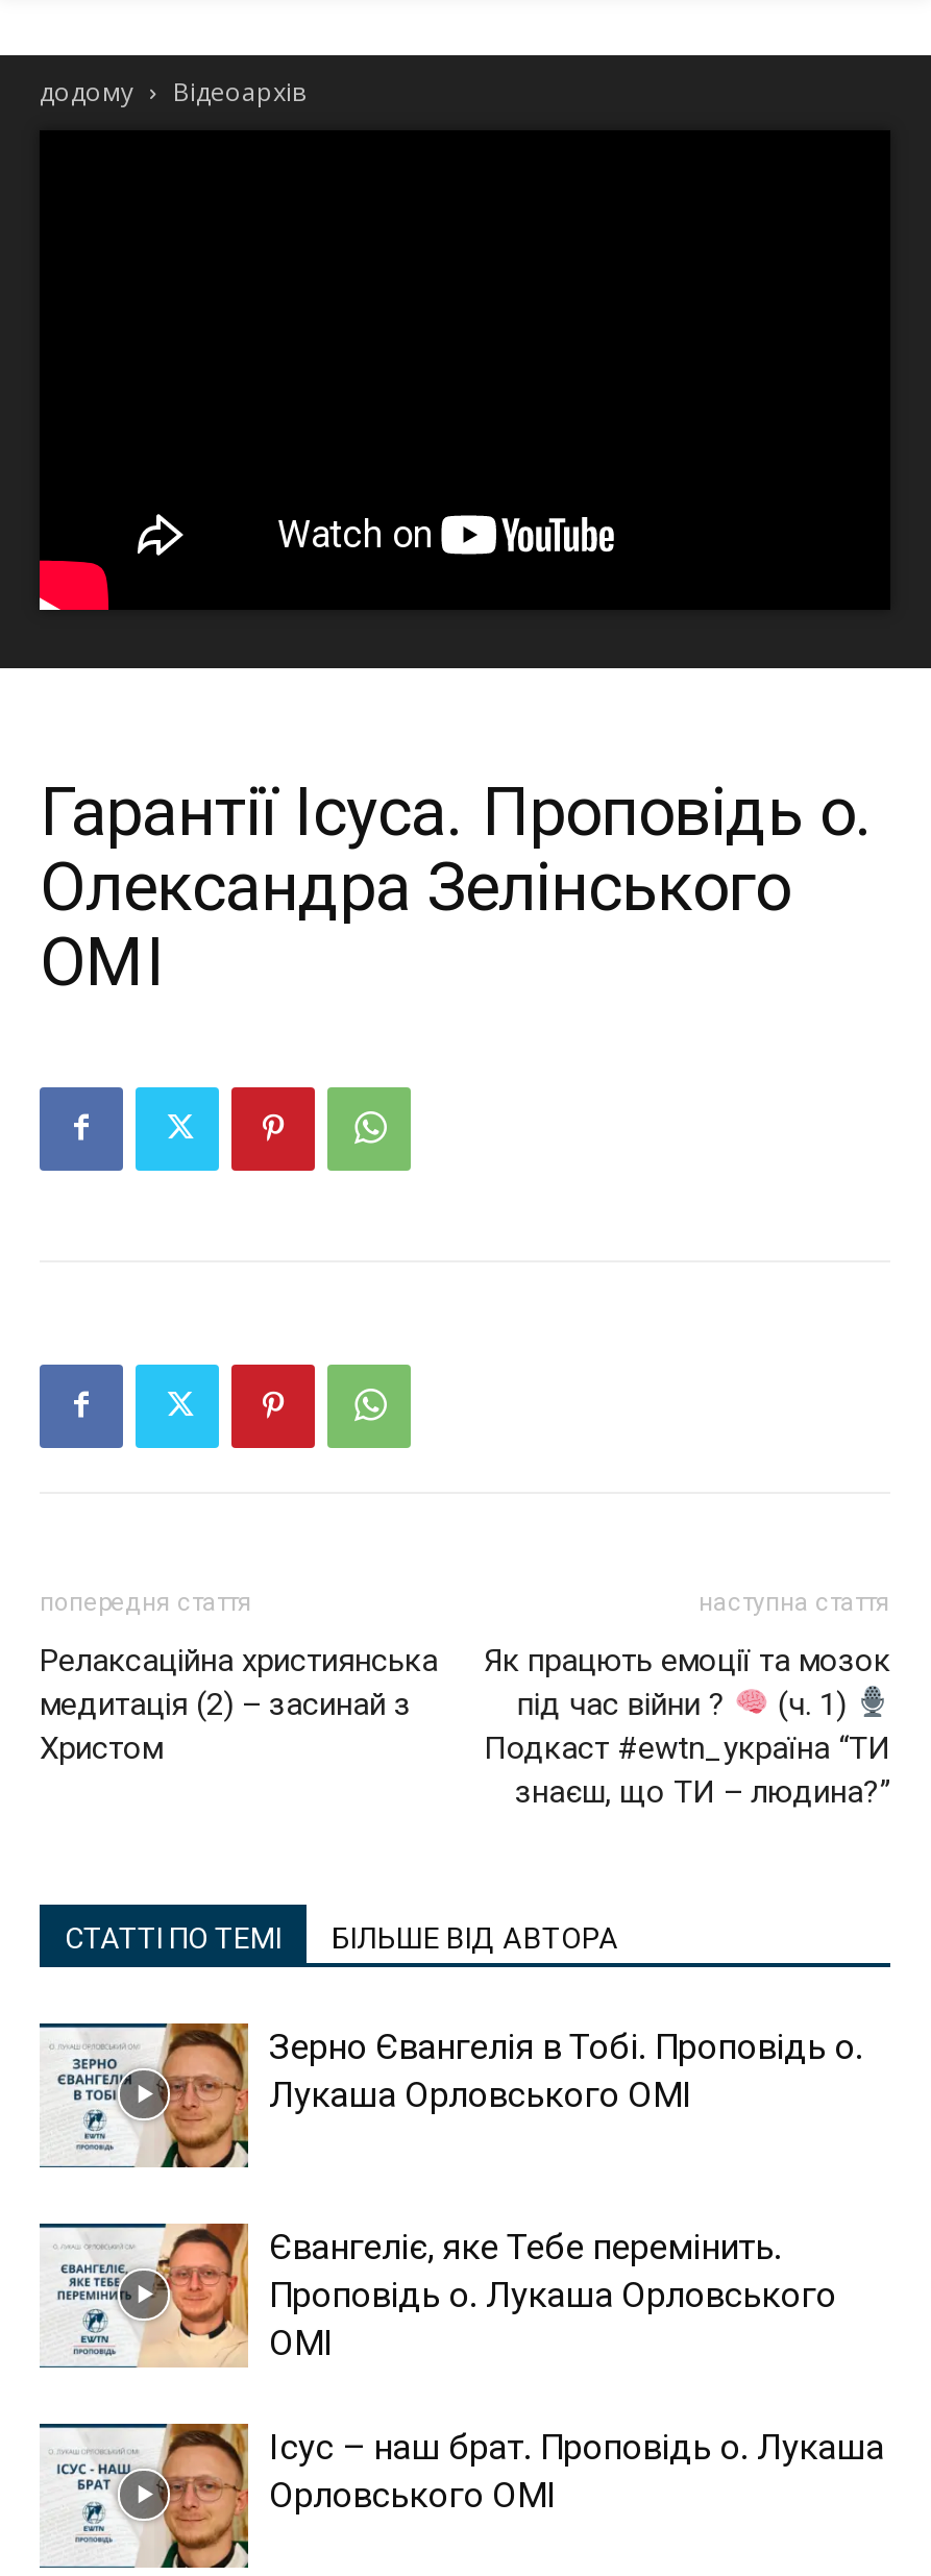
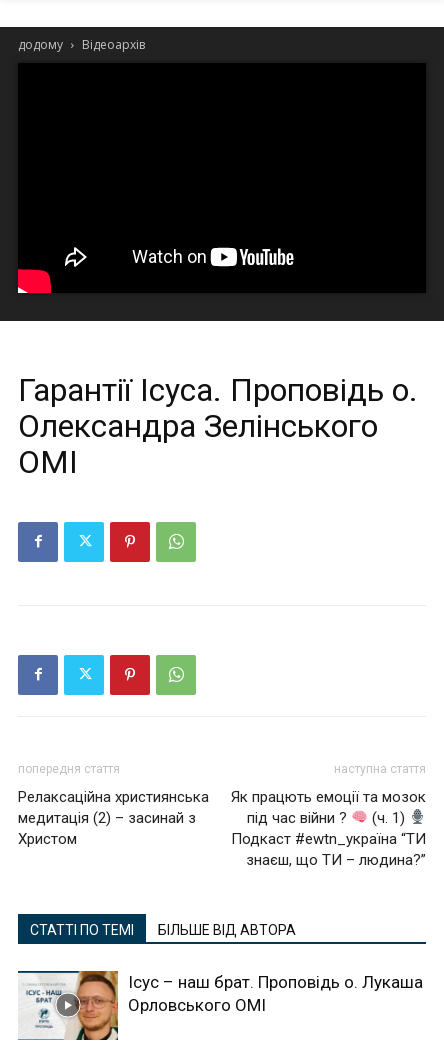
- Зерно Євангелія в Тобі. Проповідь о.
- Лукаша Орловського ОМІ

- [image]

- [image]
- Євангеліє, яке Тебе перемінить.
- Проповідь о. Лукаша Орловського
- ОМІ
